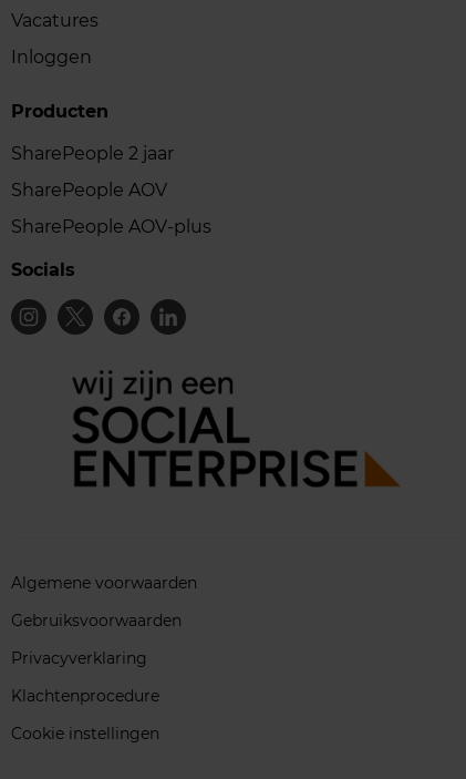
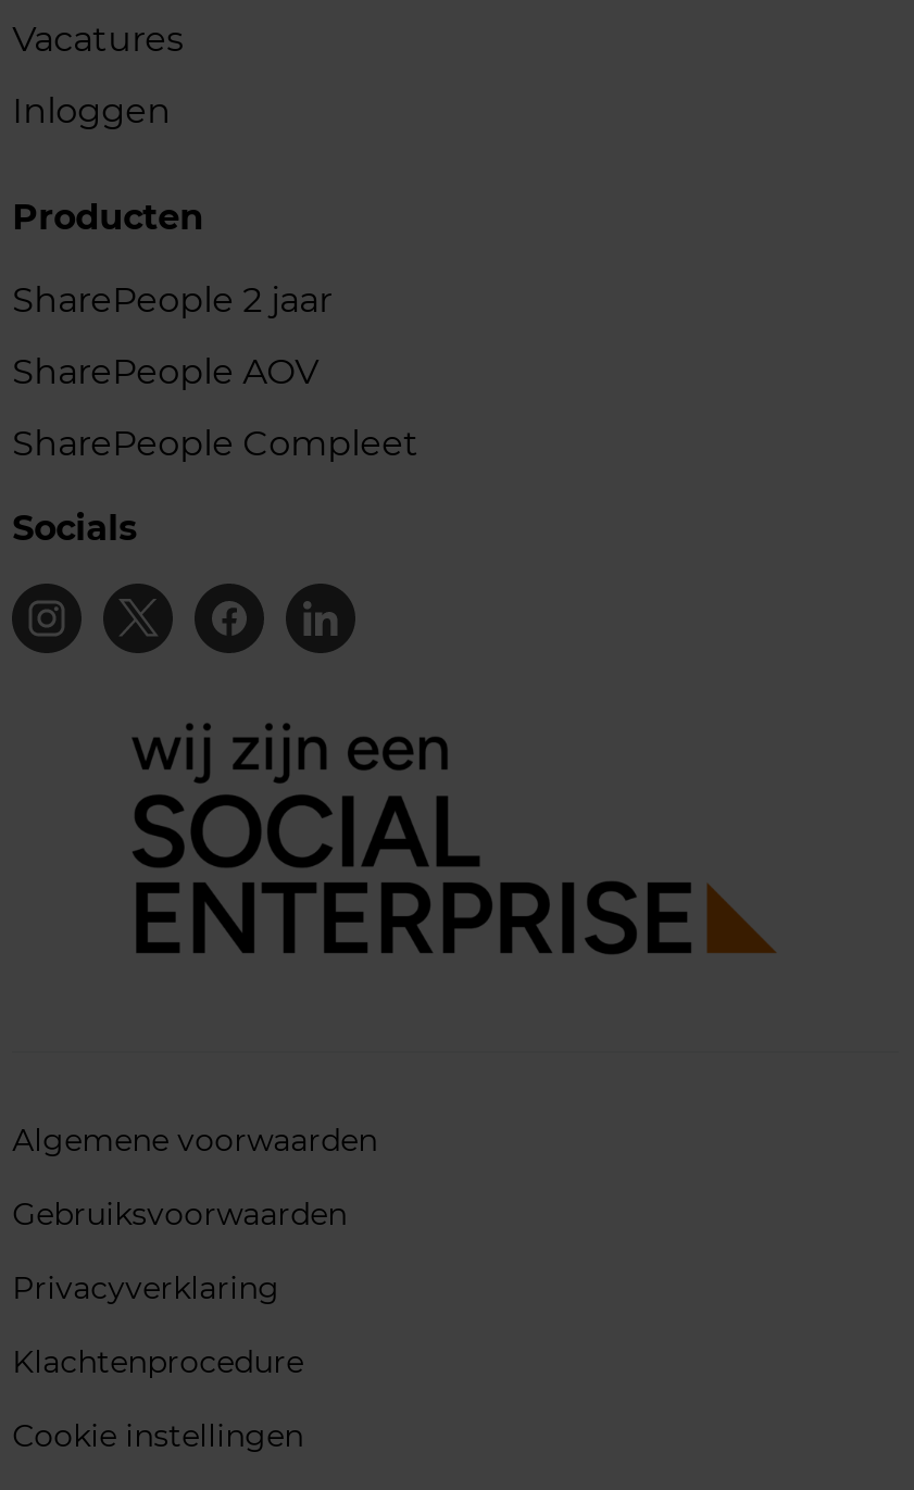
- SharePeople AOV-plus
+ SharePeople Compleet
